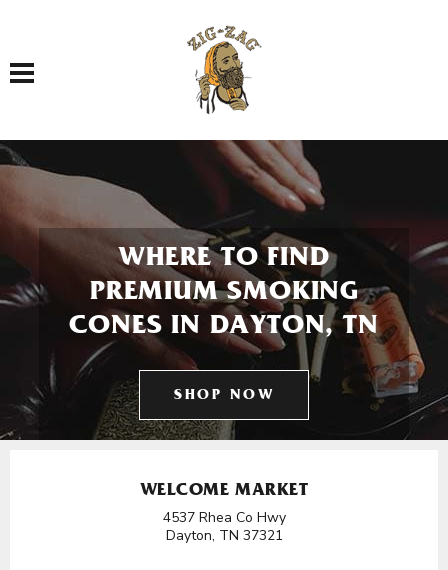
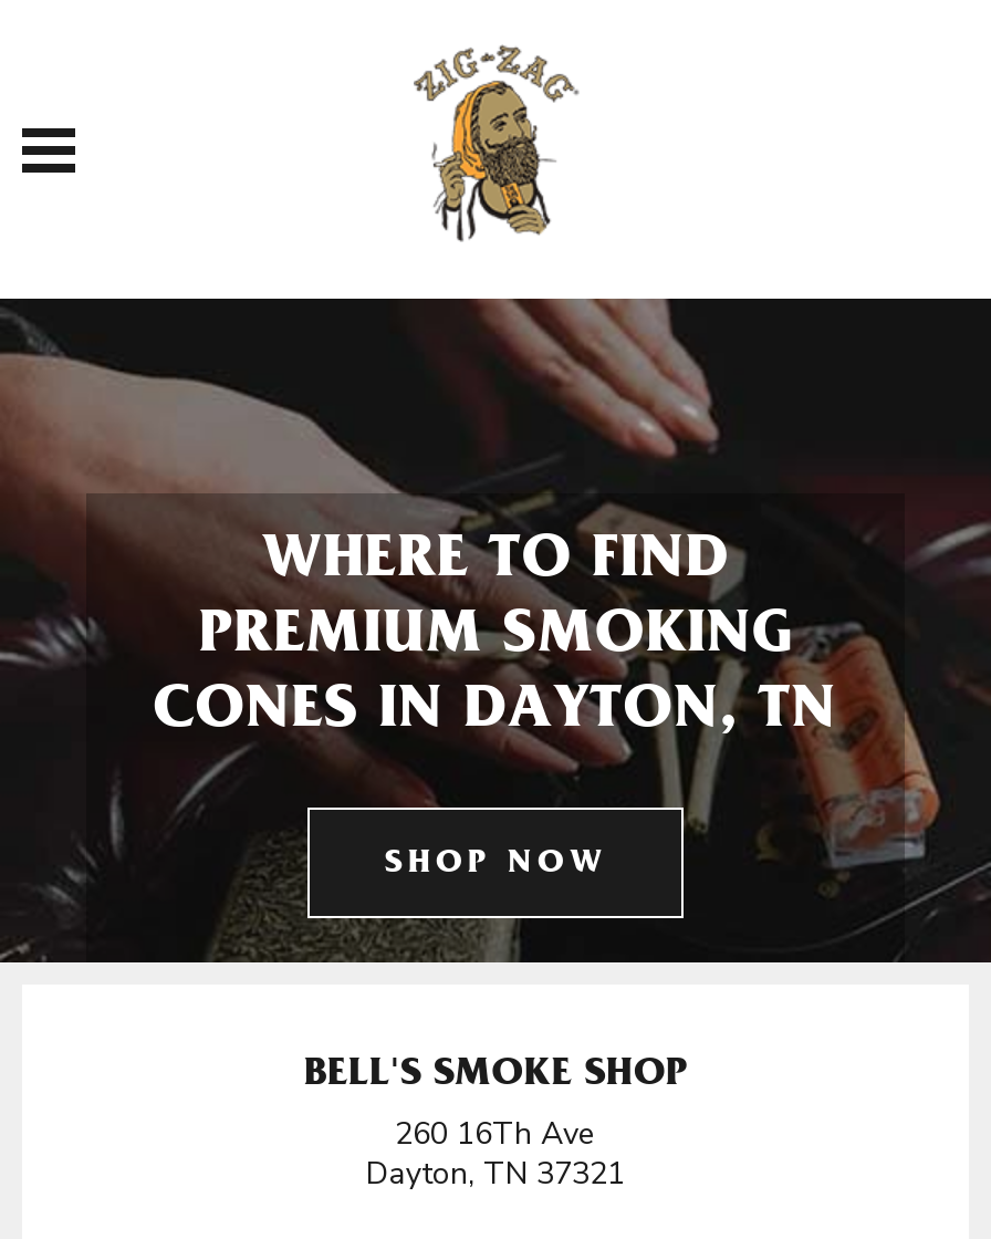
- WELCOME MARKET
- 4537 Rhea Co Hwy
+ BELL'S SMOKE SHOP
+ 260 16Th Ave
